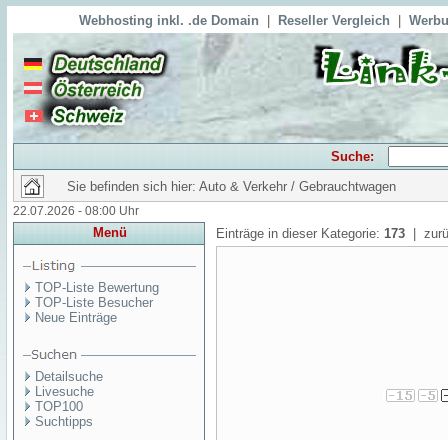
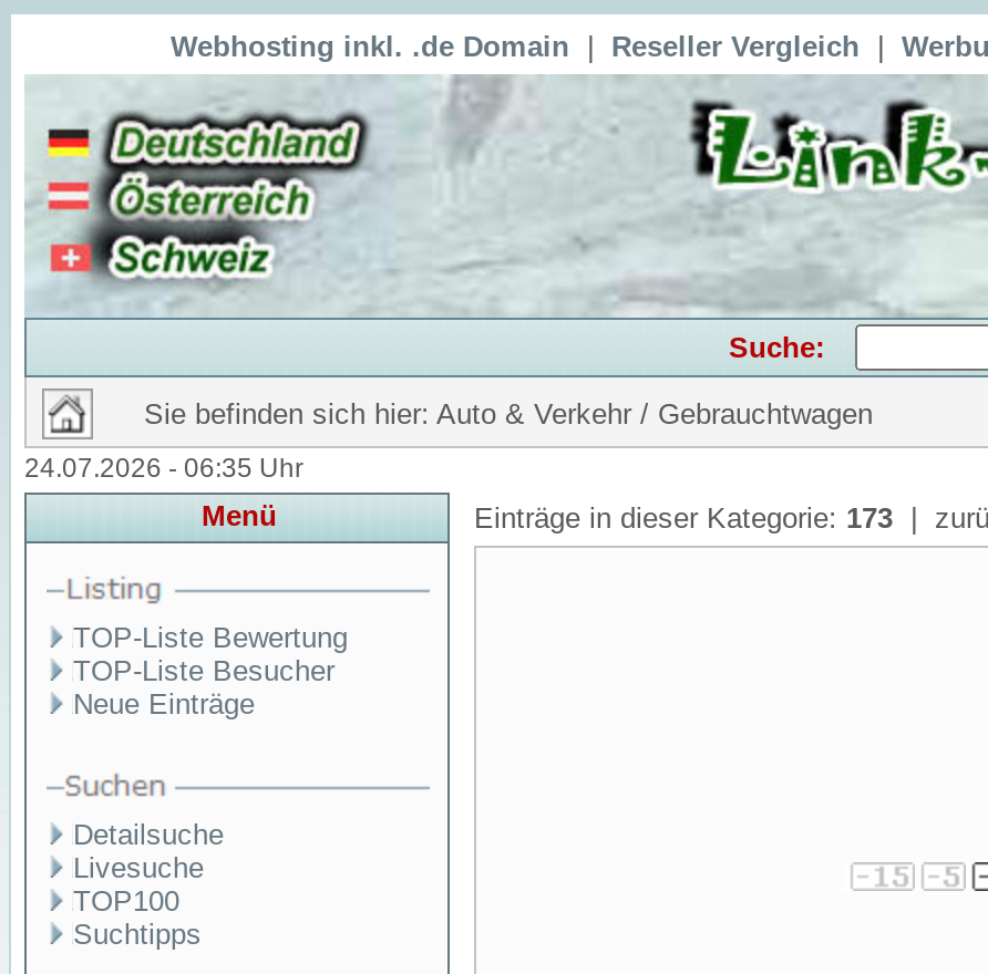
- 22.07.2026 - 08:00 Uhr
+ 24.07.2026 - 06:35 Uhr
